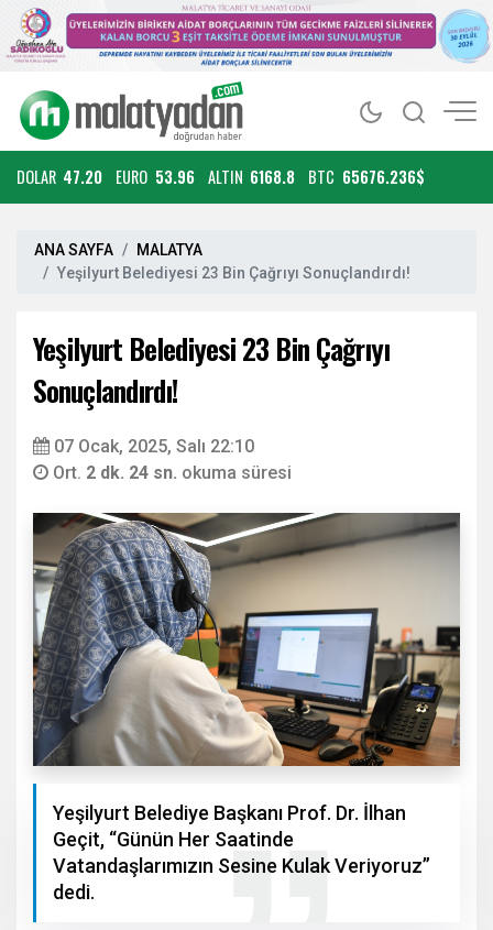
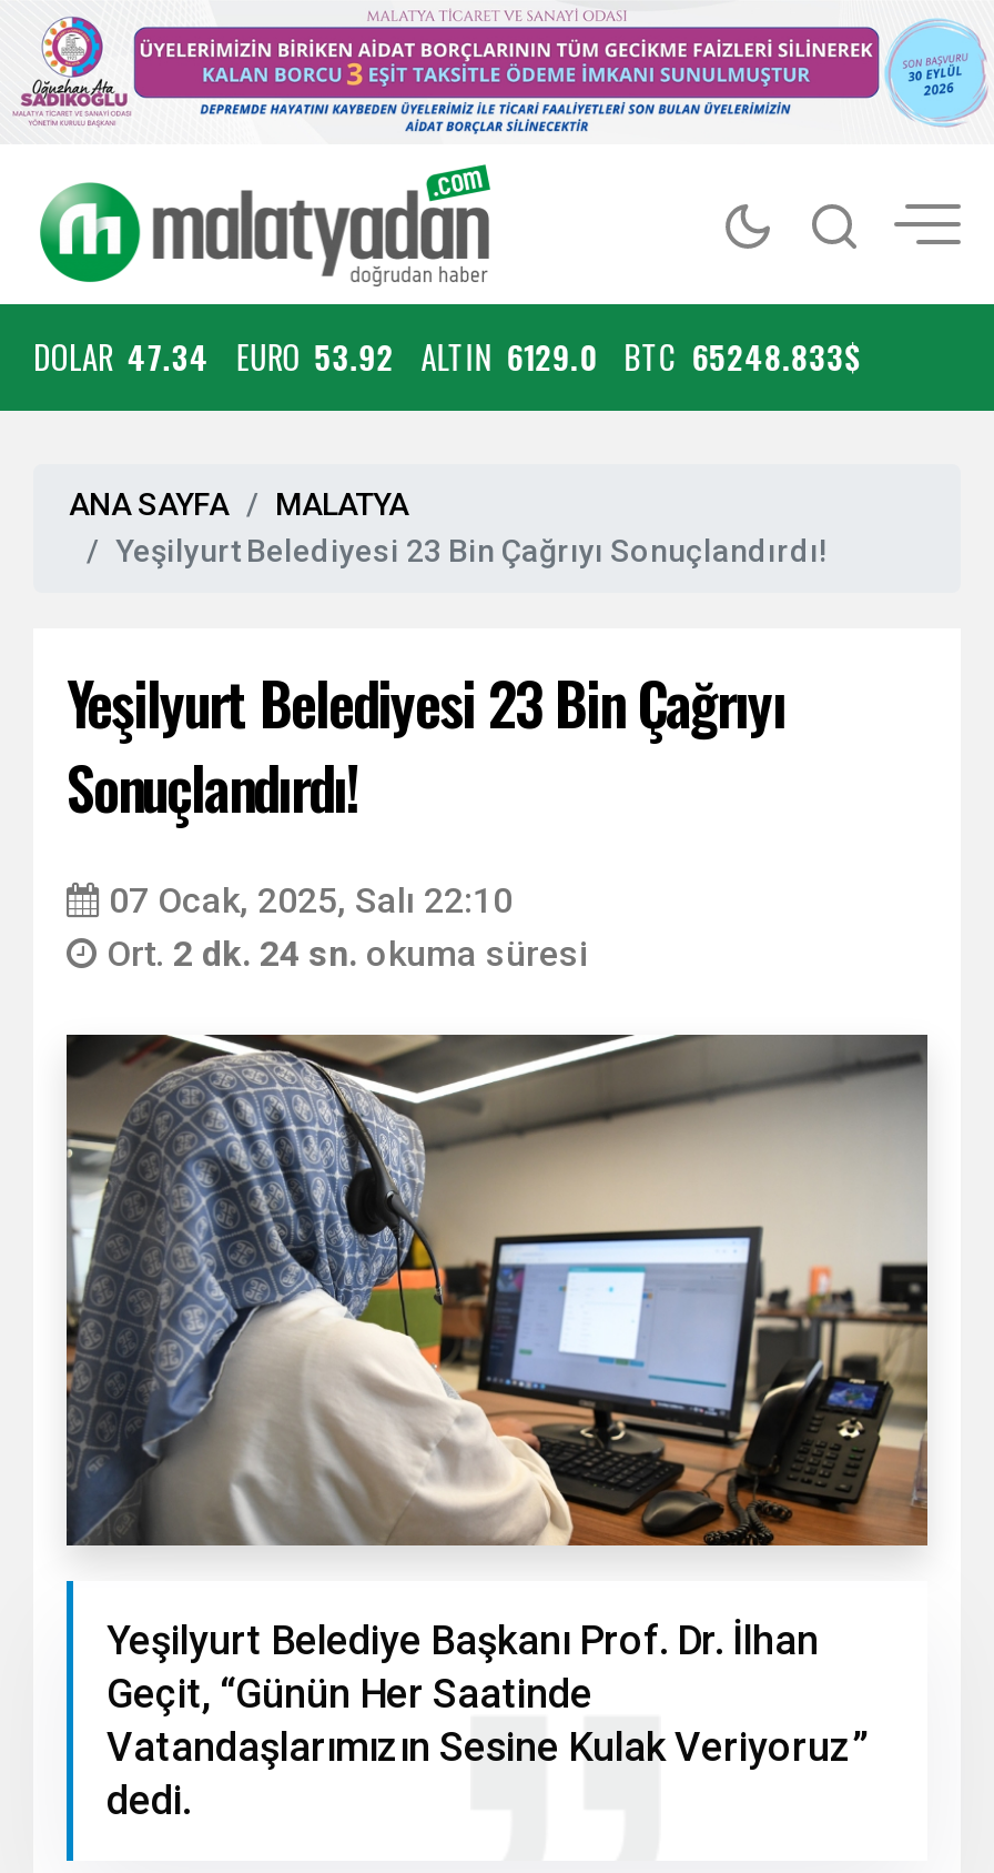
- DOLAR 47.20 EURO 53.96 ALTIN 6168.8 BTC 65676.236$
+ DOLAR 47.34 EURO 53.92 ALTIN 6129.0 BTC 65248.833$
